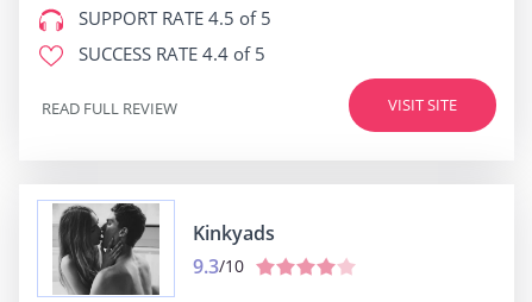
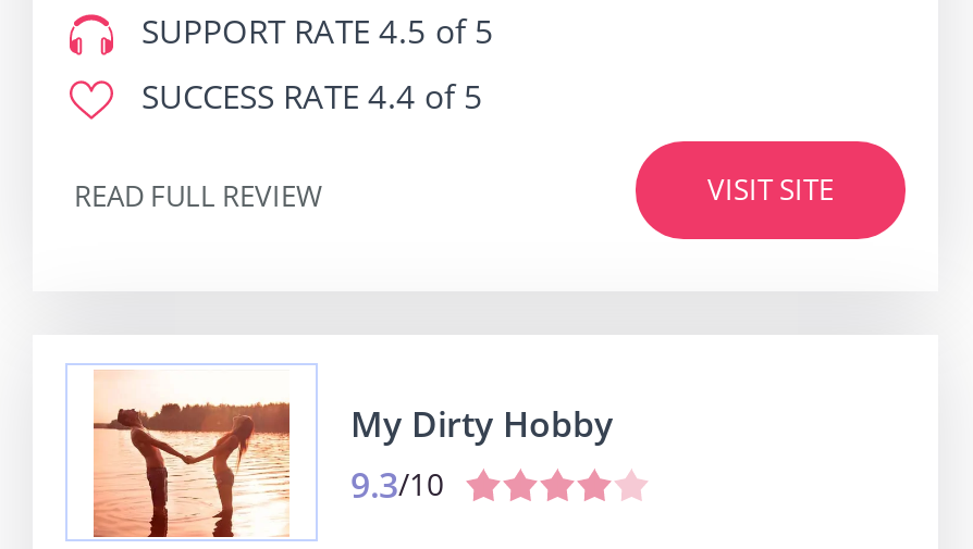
- [image]
- Kinkyads
+ [image]
+ My Dirty Hobby
